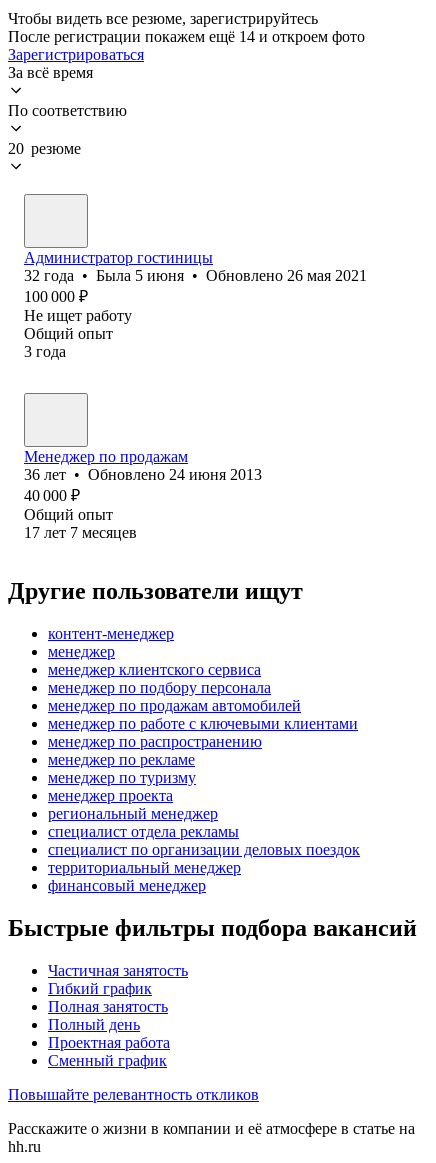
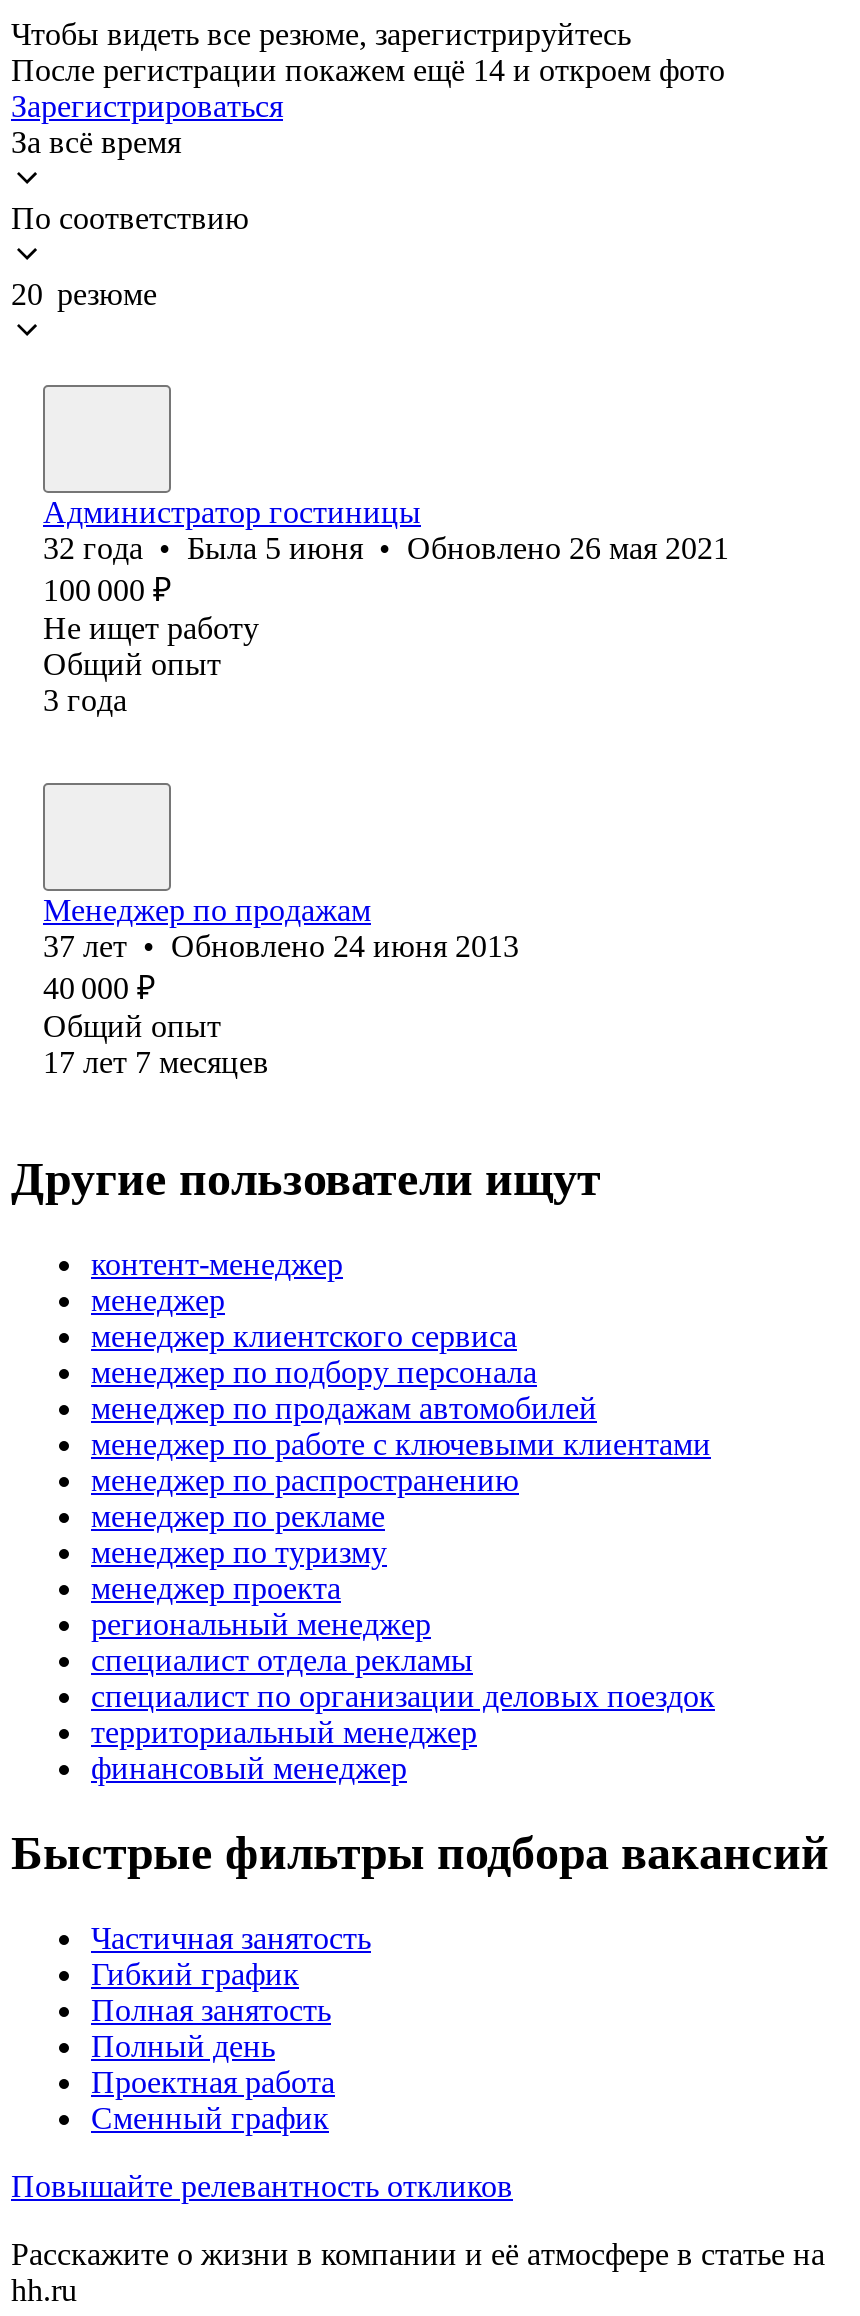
- 36 лет • Обновлено 24 июня 2013
+ 37 лет • Обновлено 24 июня 2013
